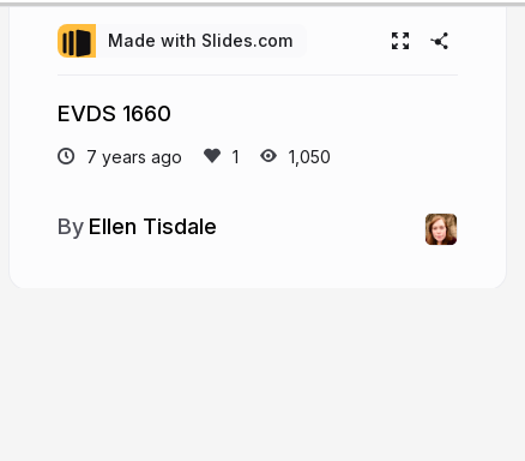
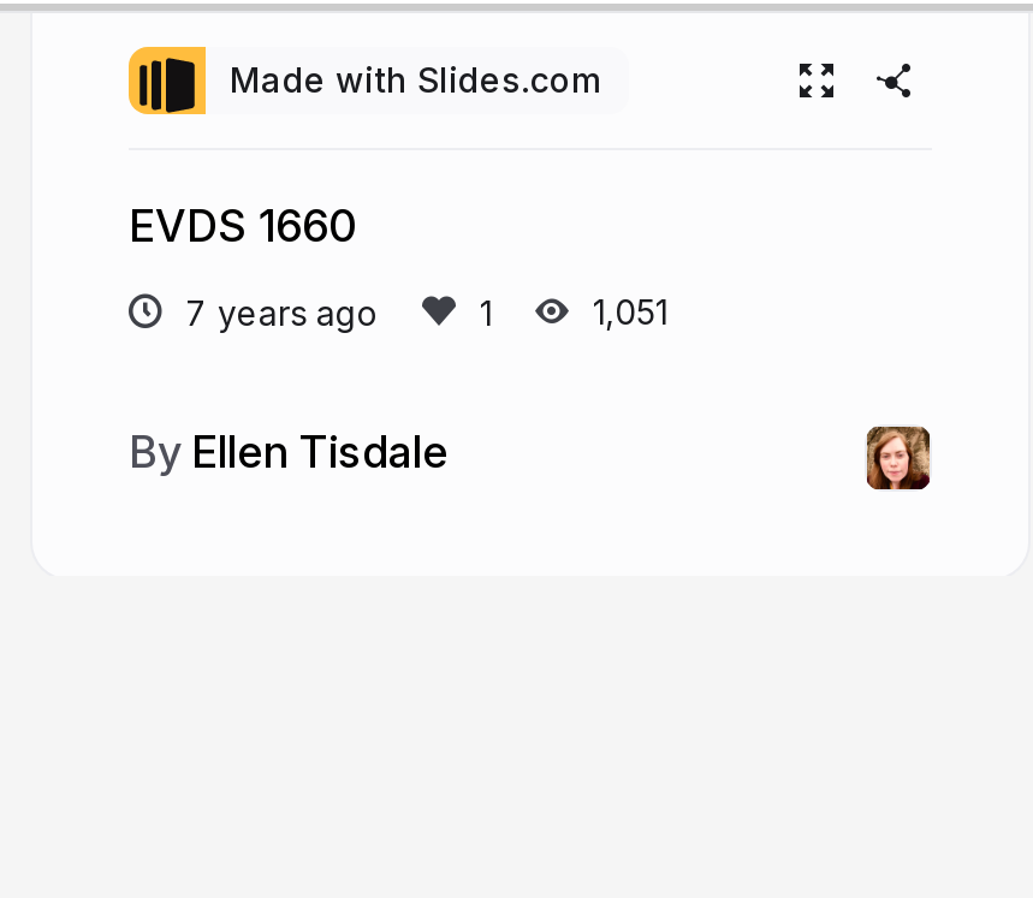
- 1,050
+ 1,051
